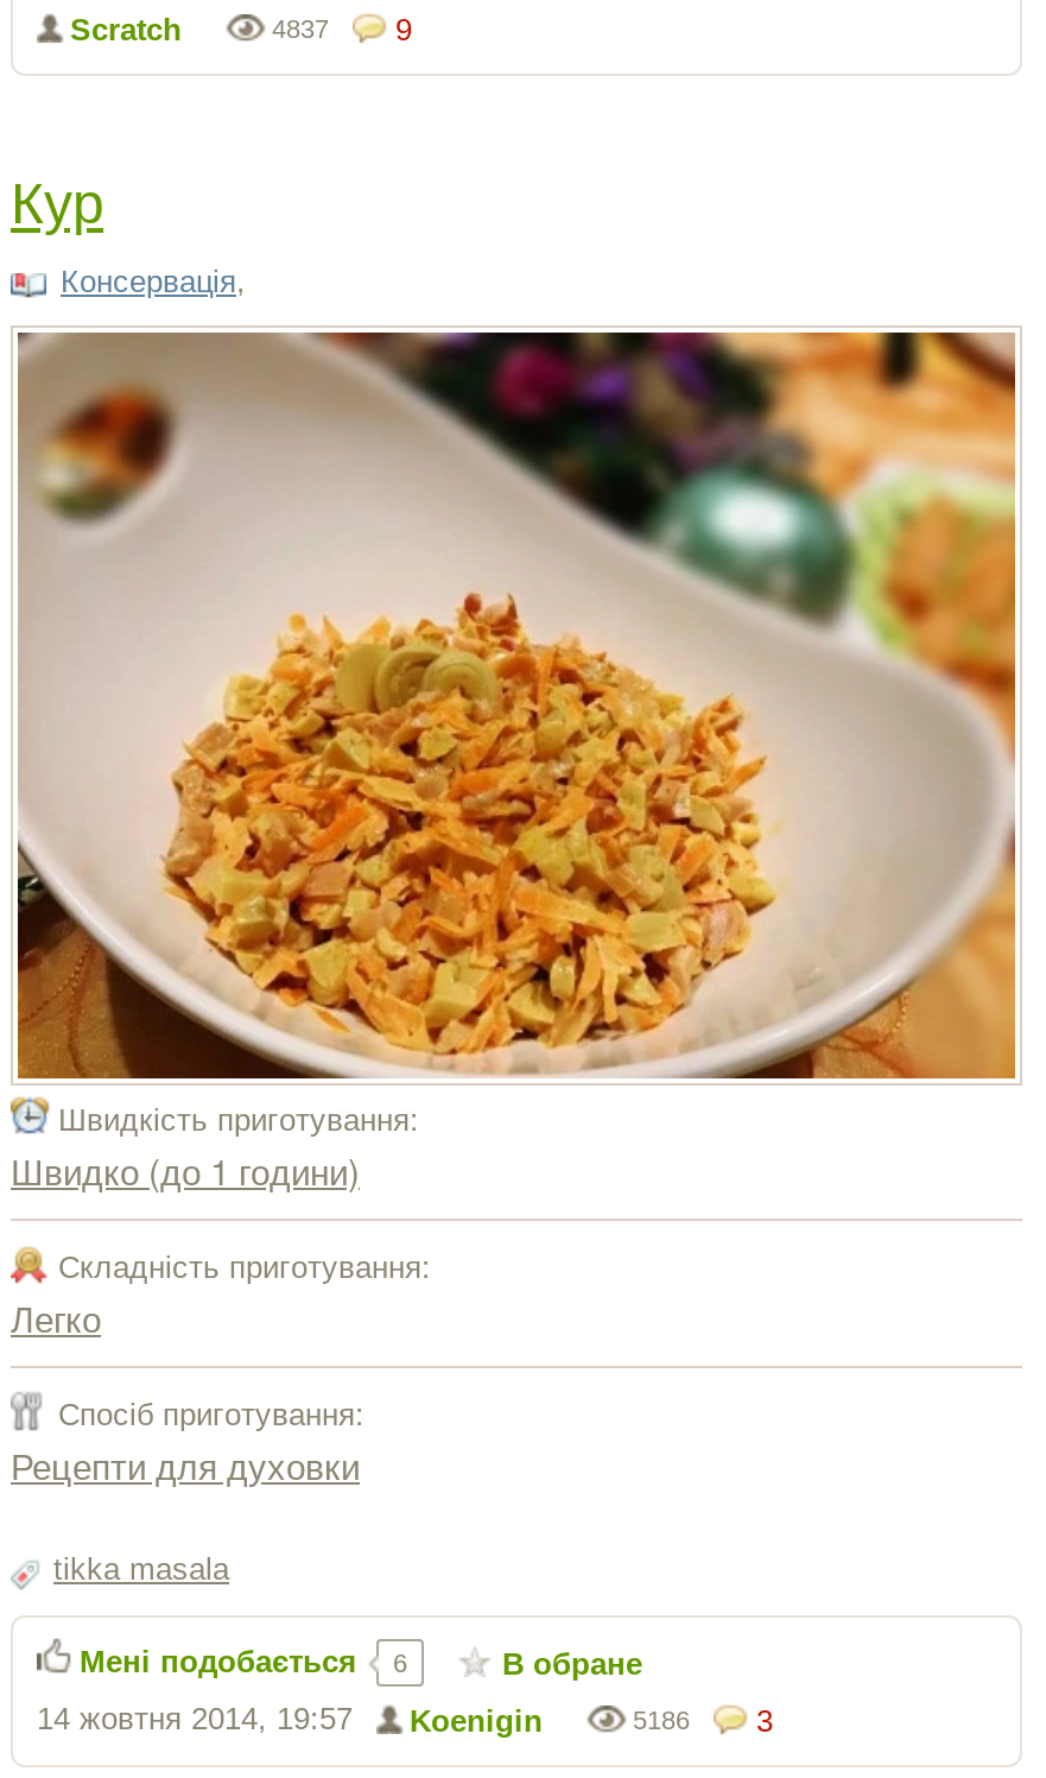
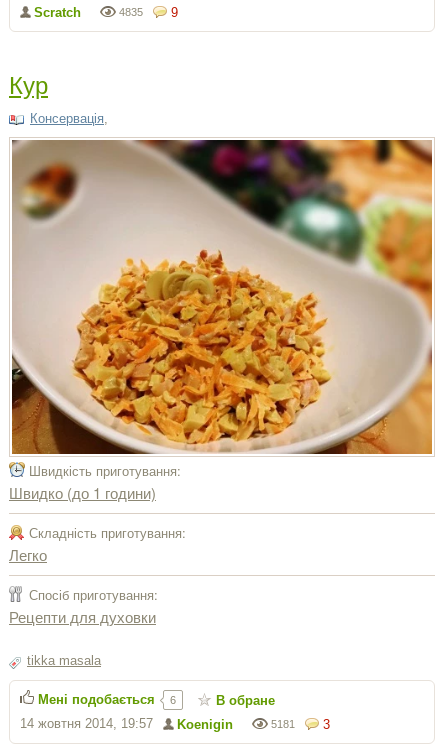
- 4837
+ 4835

- 5186
+ 5181
